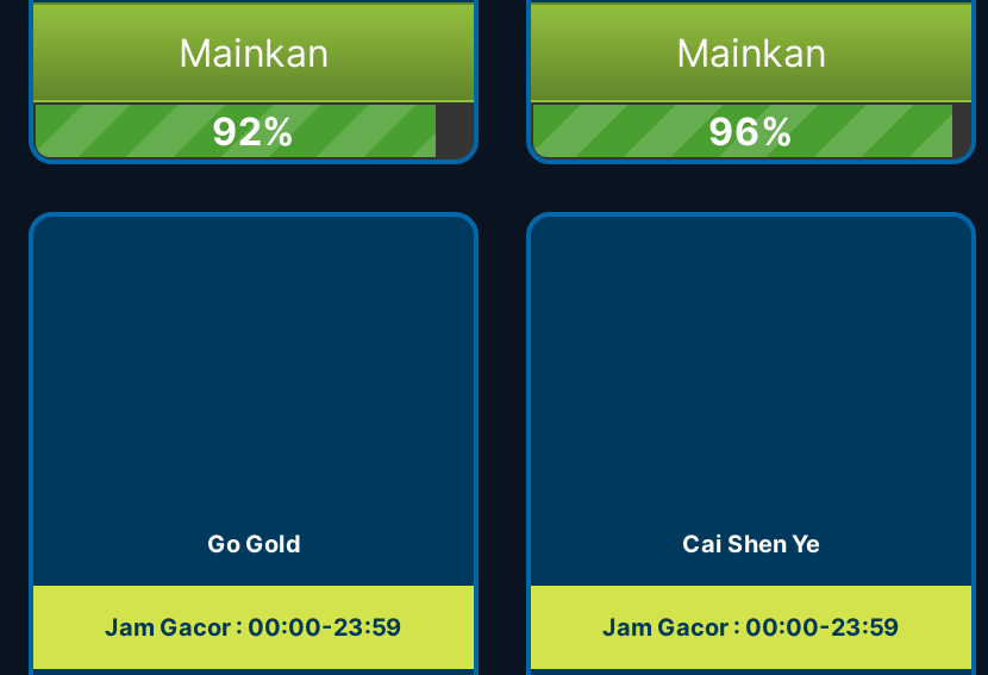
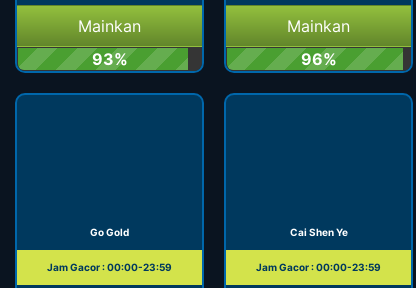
- 92%
+ 93%
